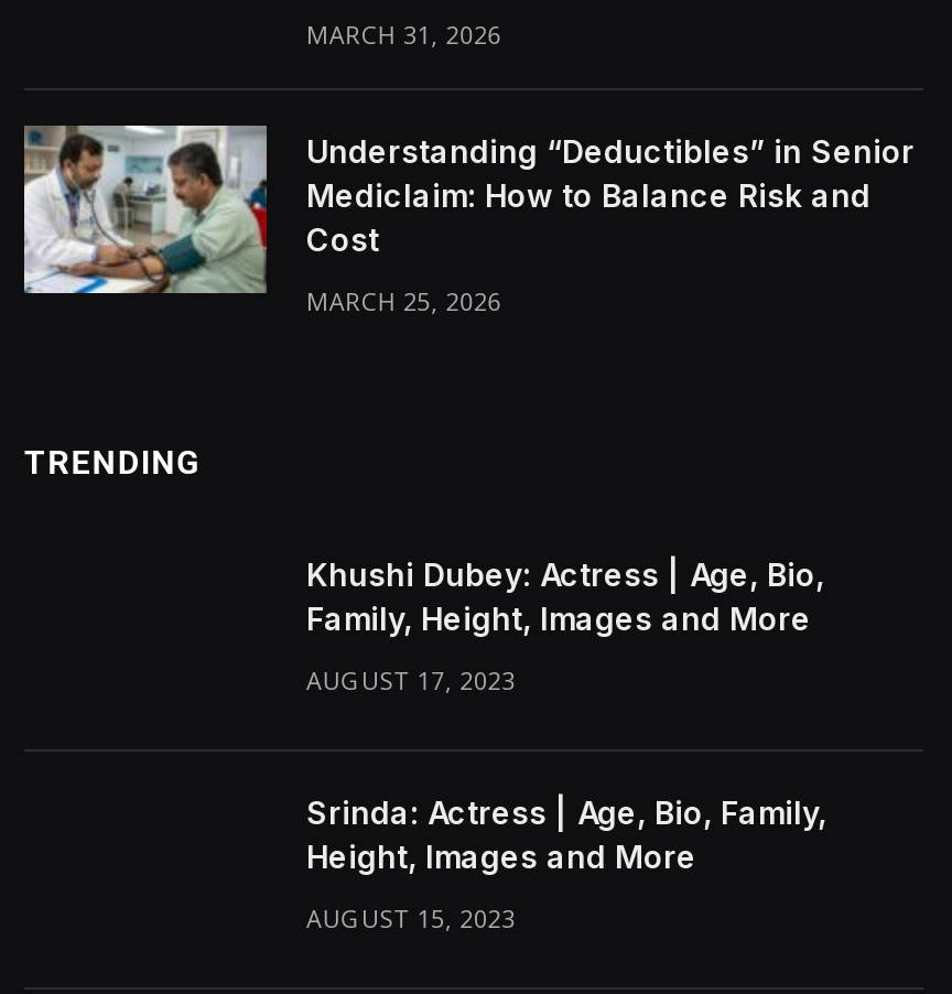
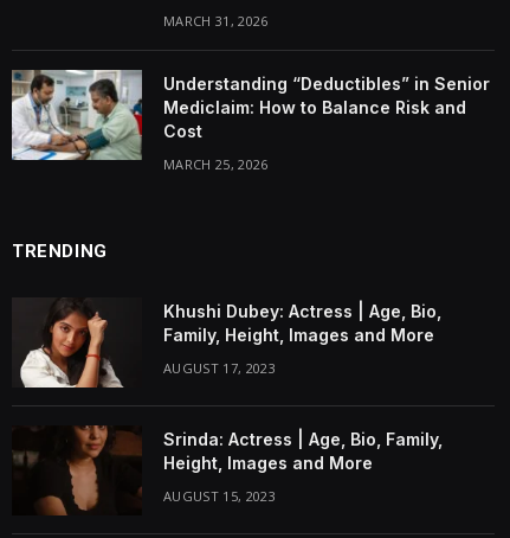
+ [image]

+ [image]
